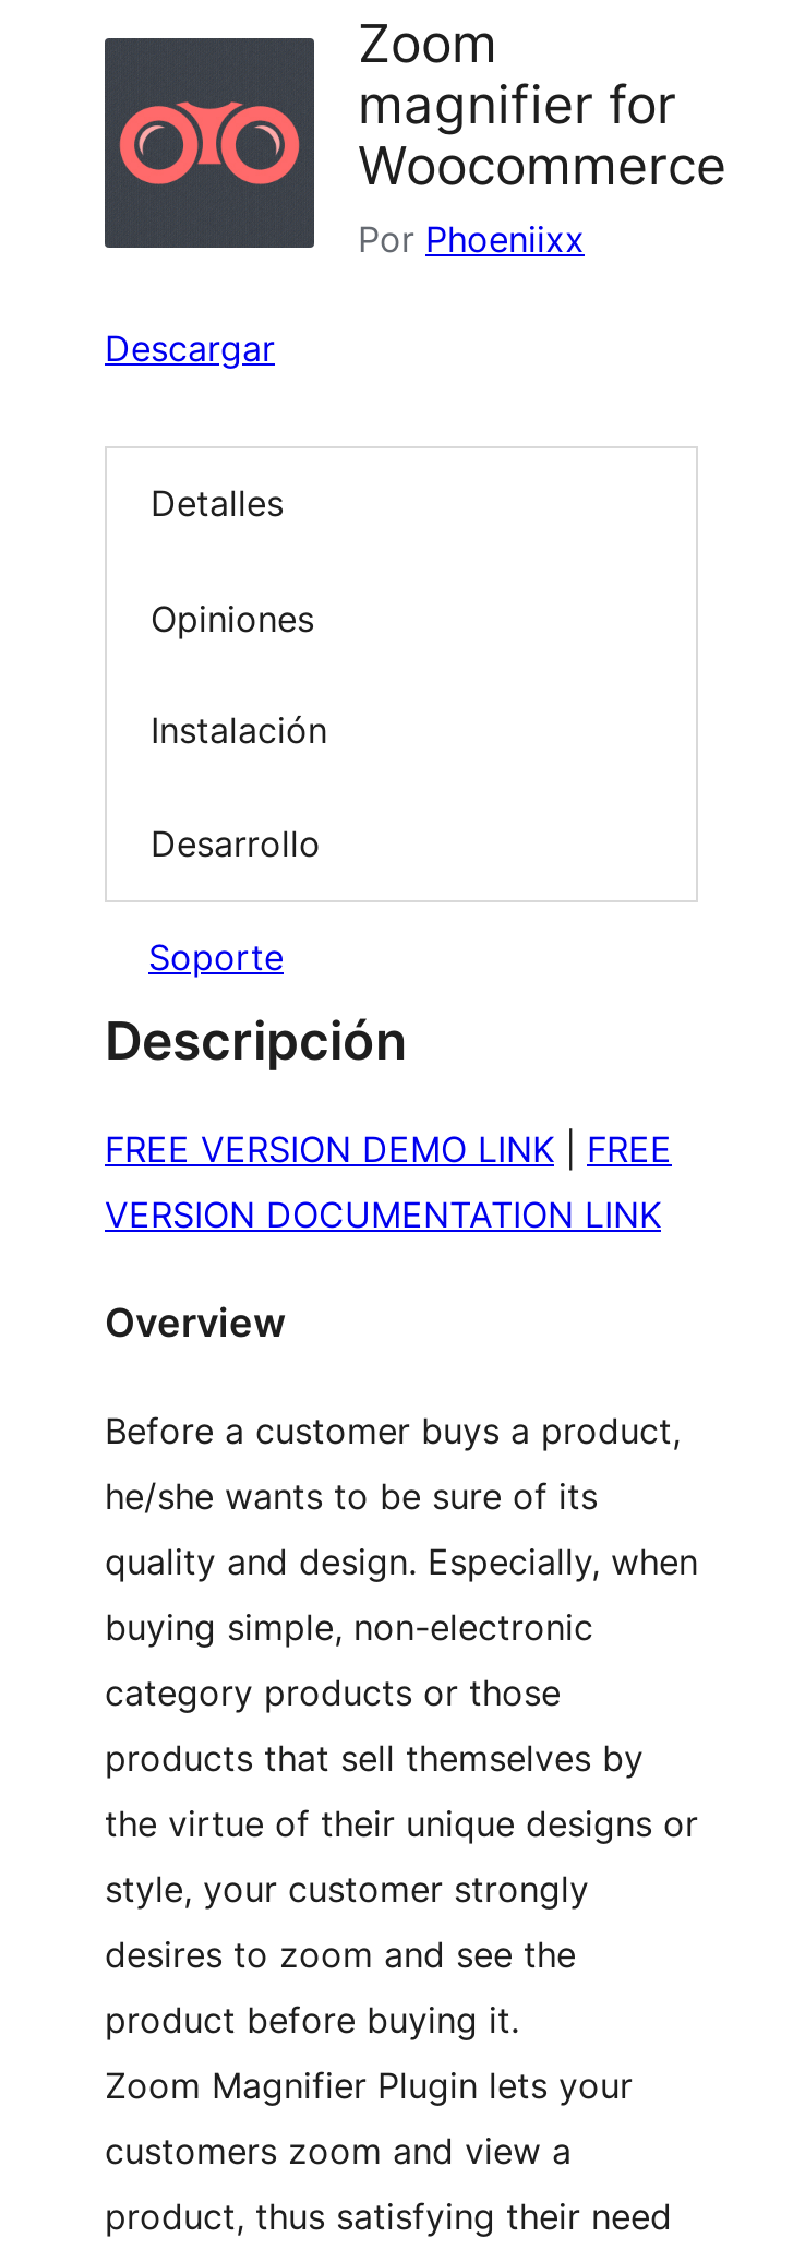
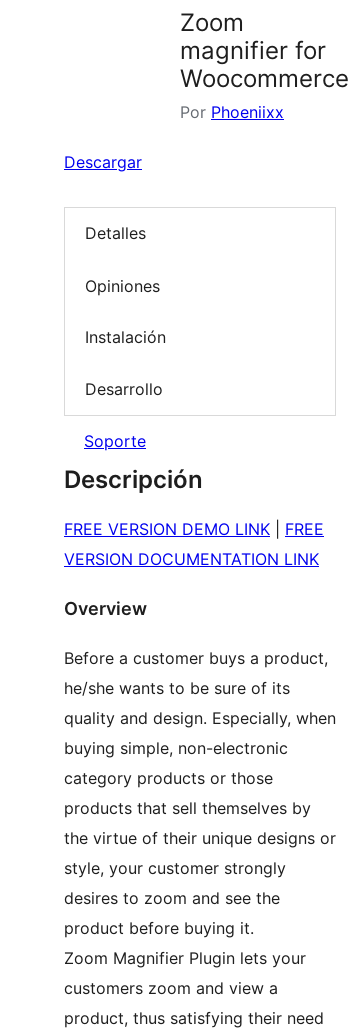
- [image]
